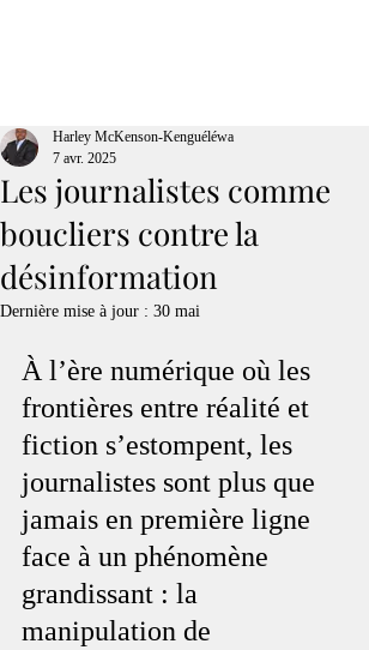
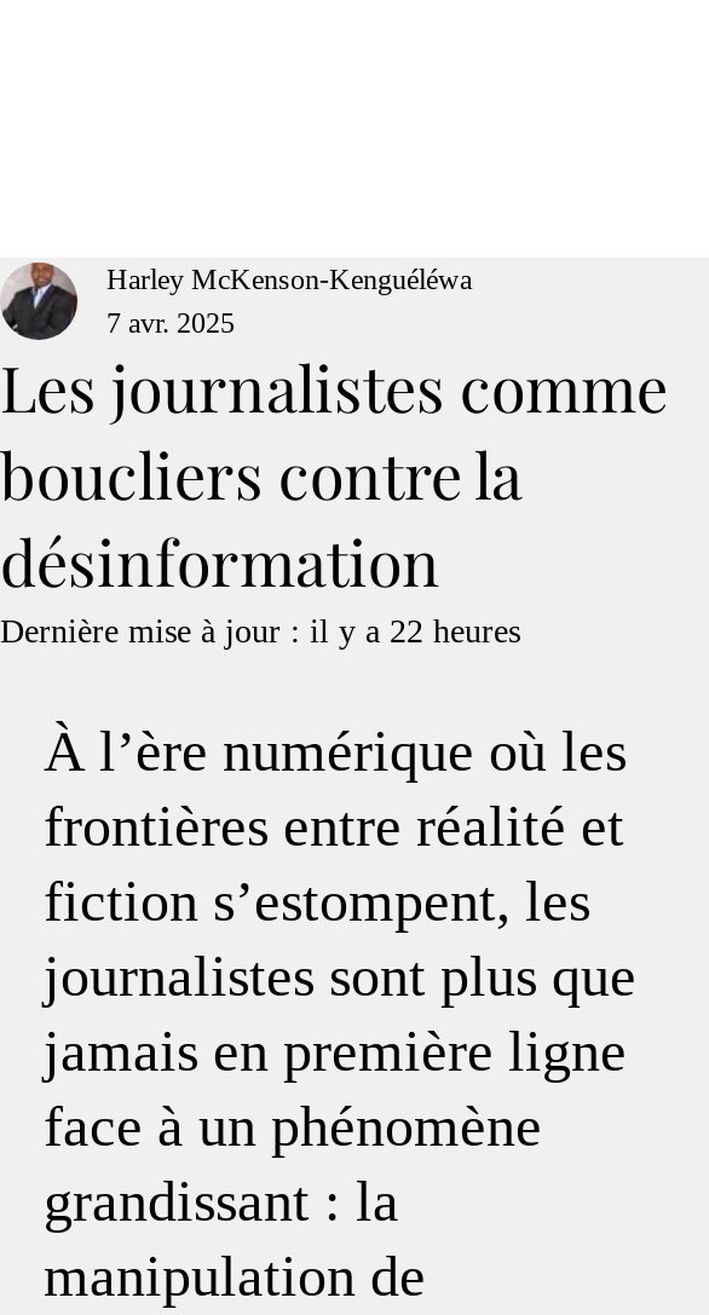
- Dernière mise à jour : 30 mai
+ Dernière mise à jour : il y a 22 heures
